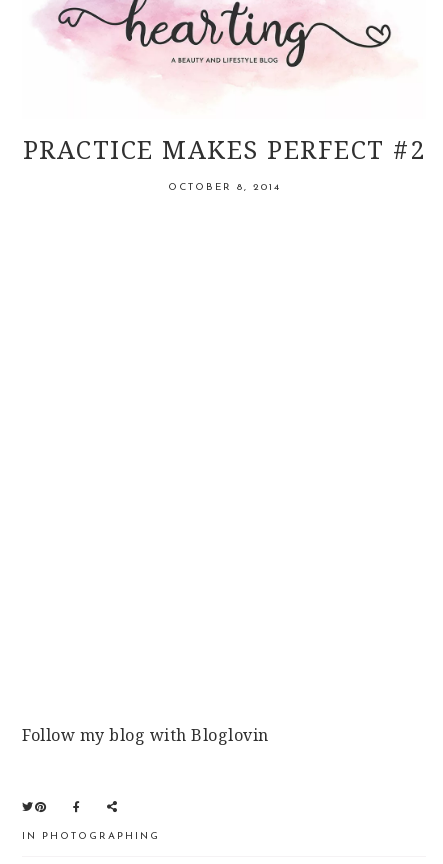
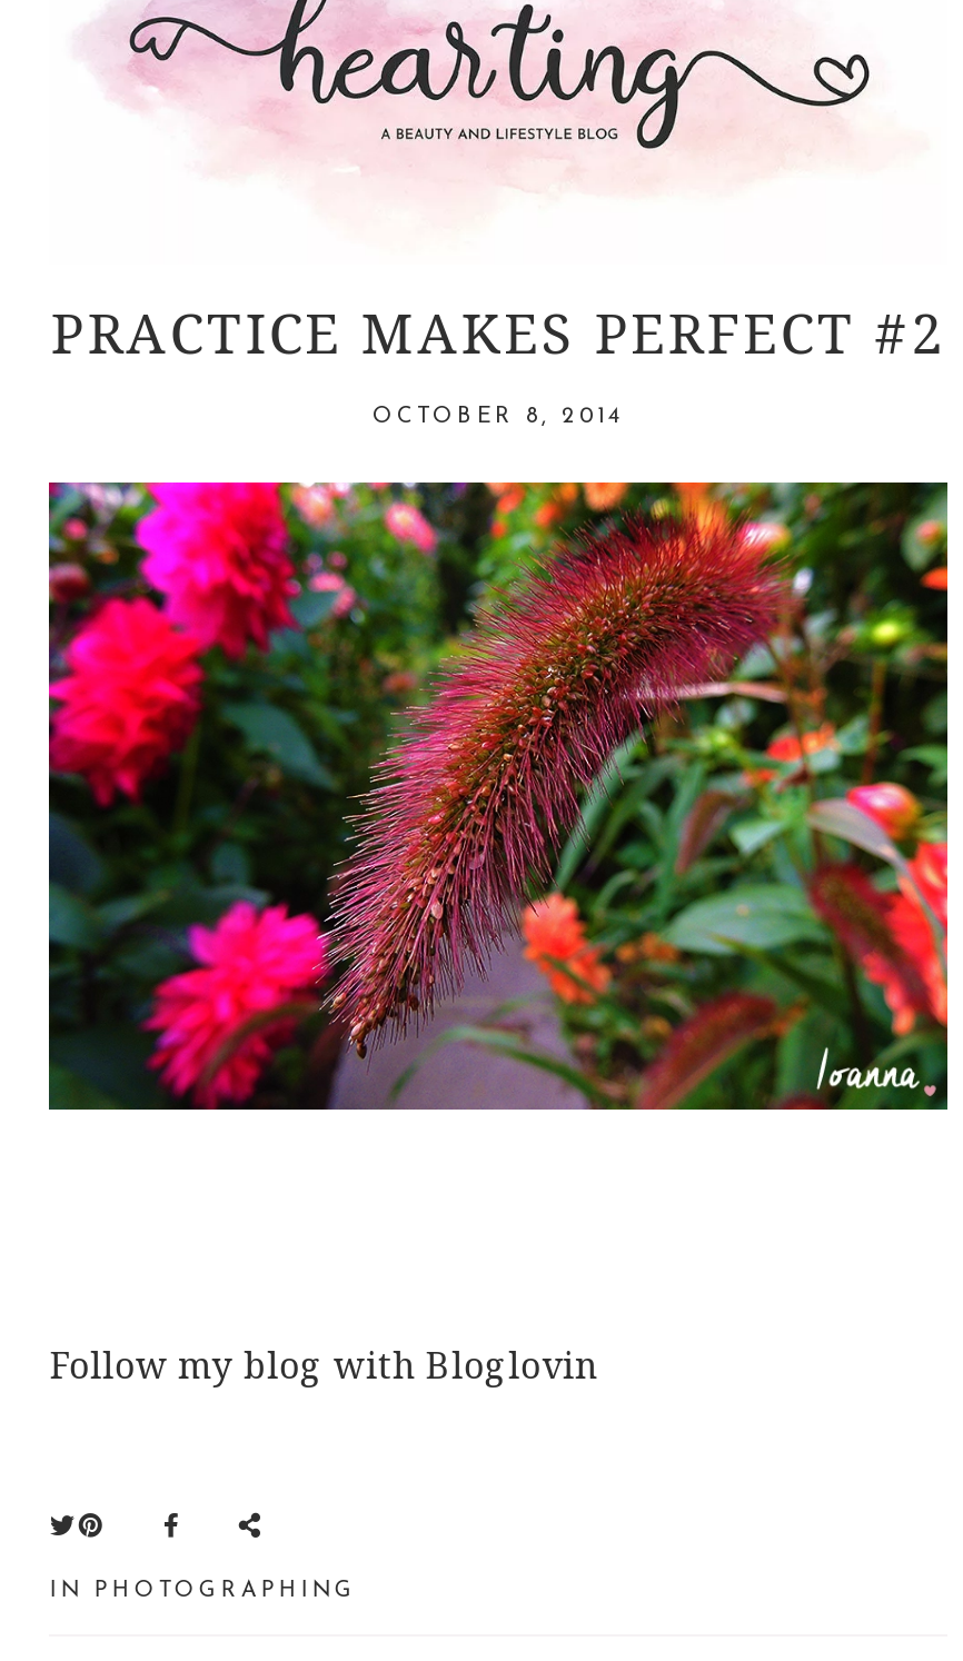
+ [image]
